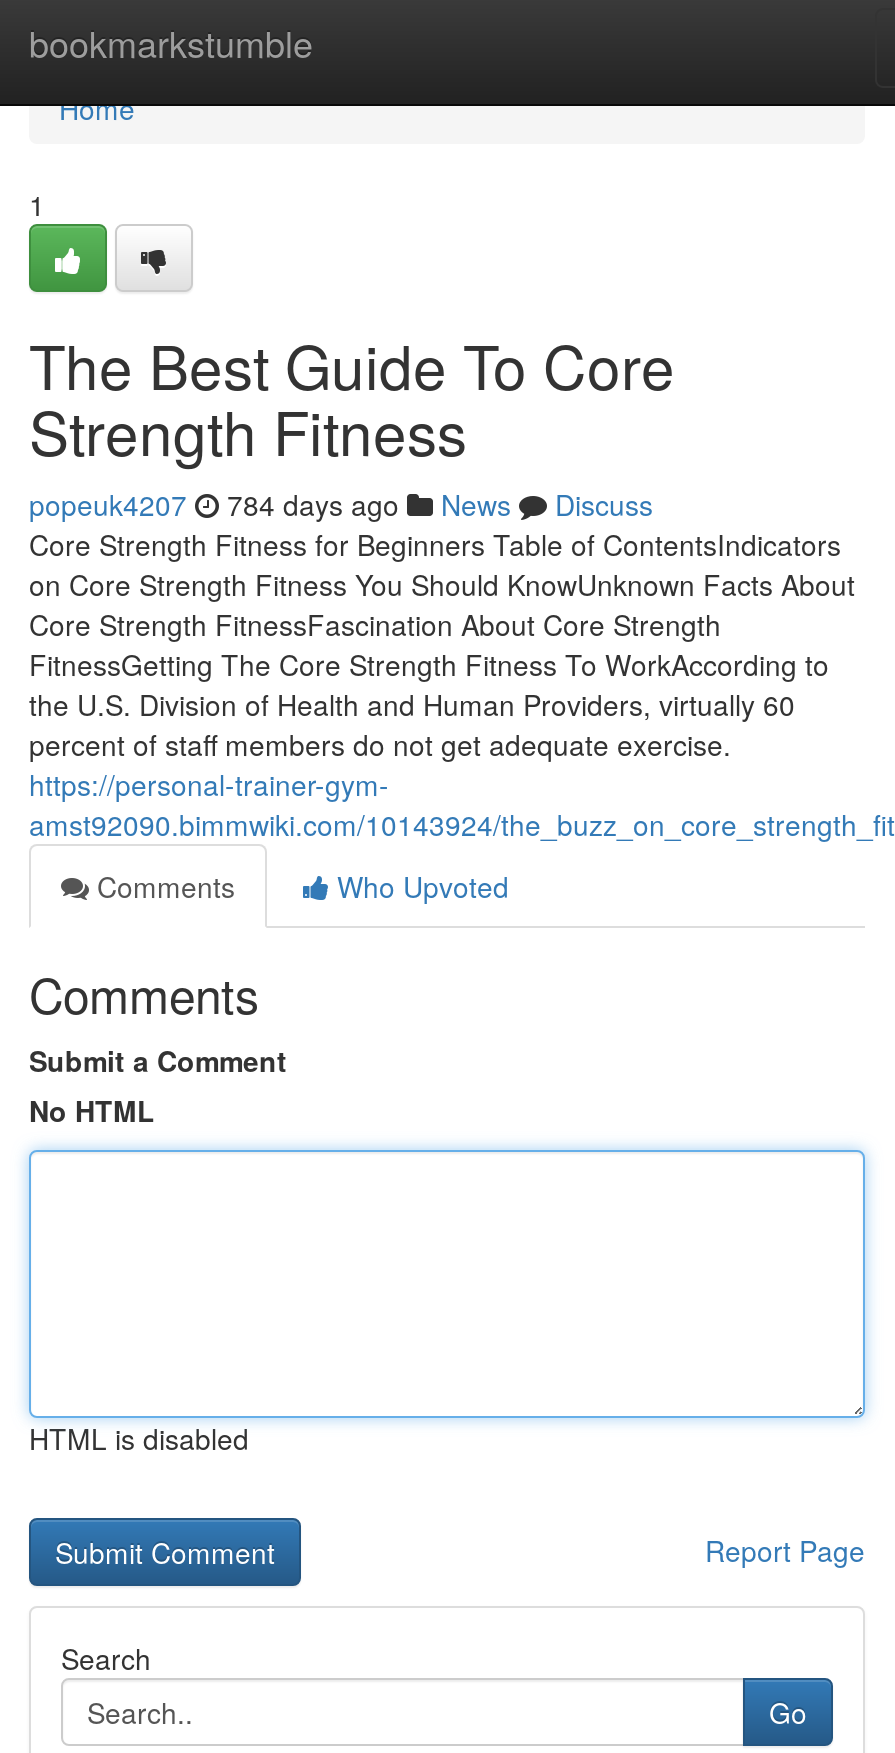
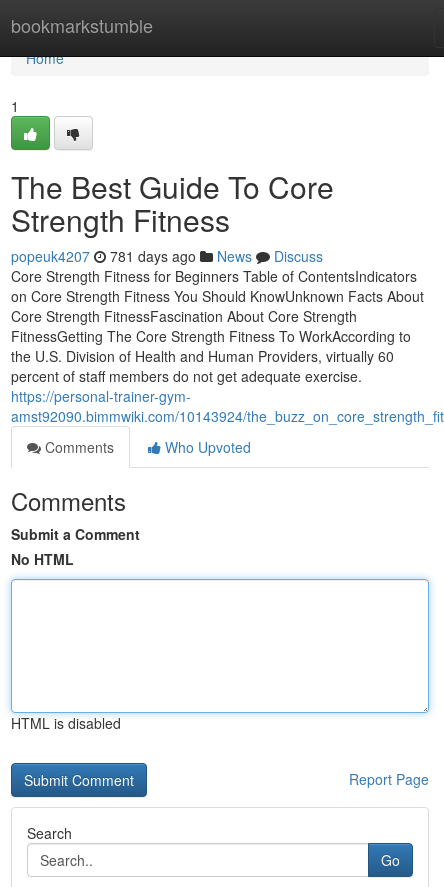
- popeuk4207 784 days ago News Discuss
+ popeuk4207 781 days ago News Discuss
